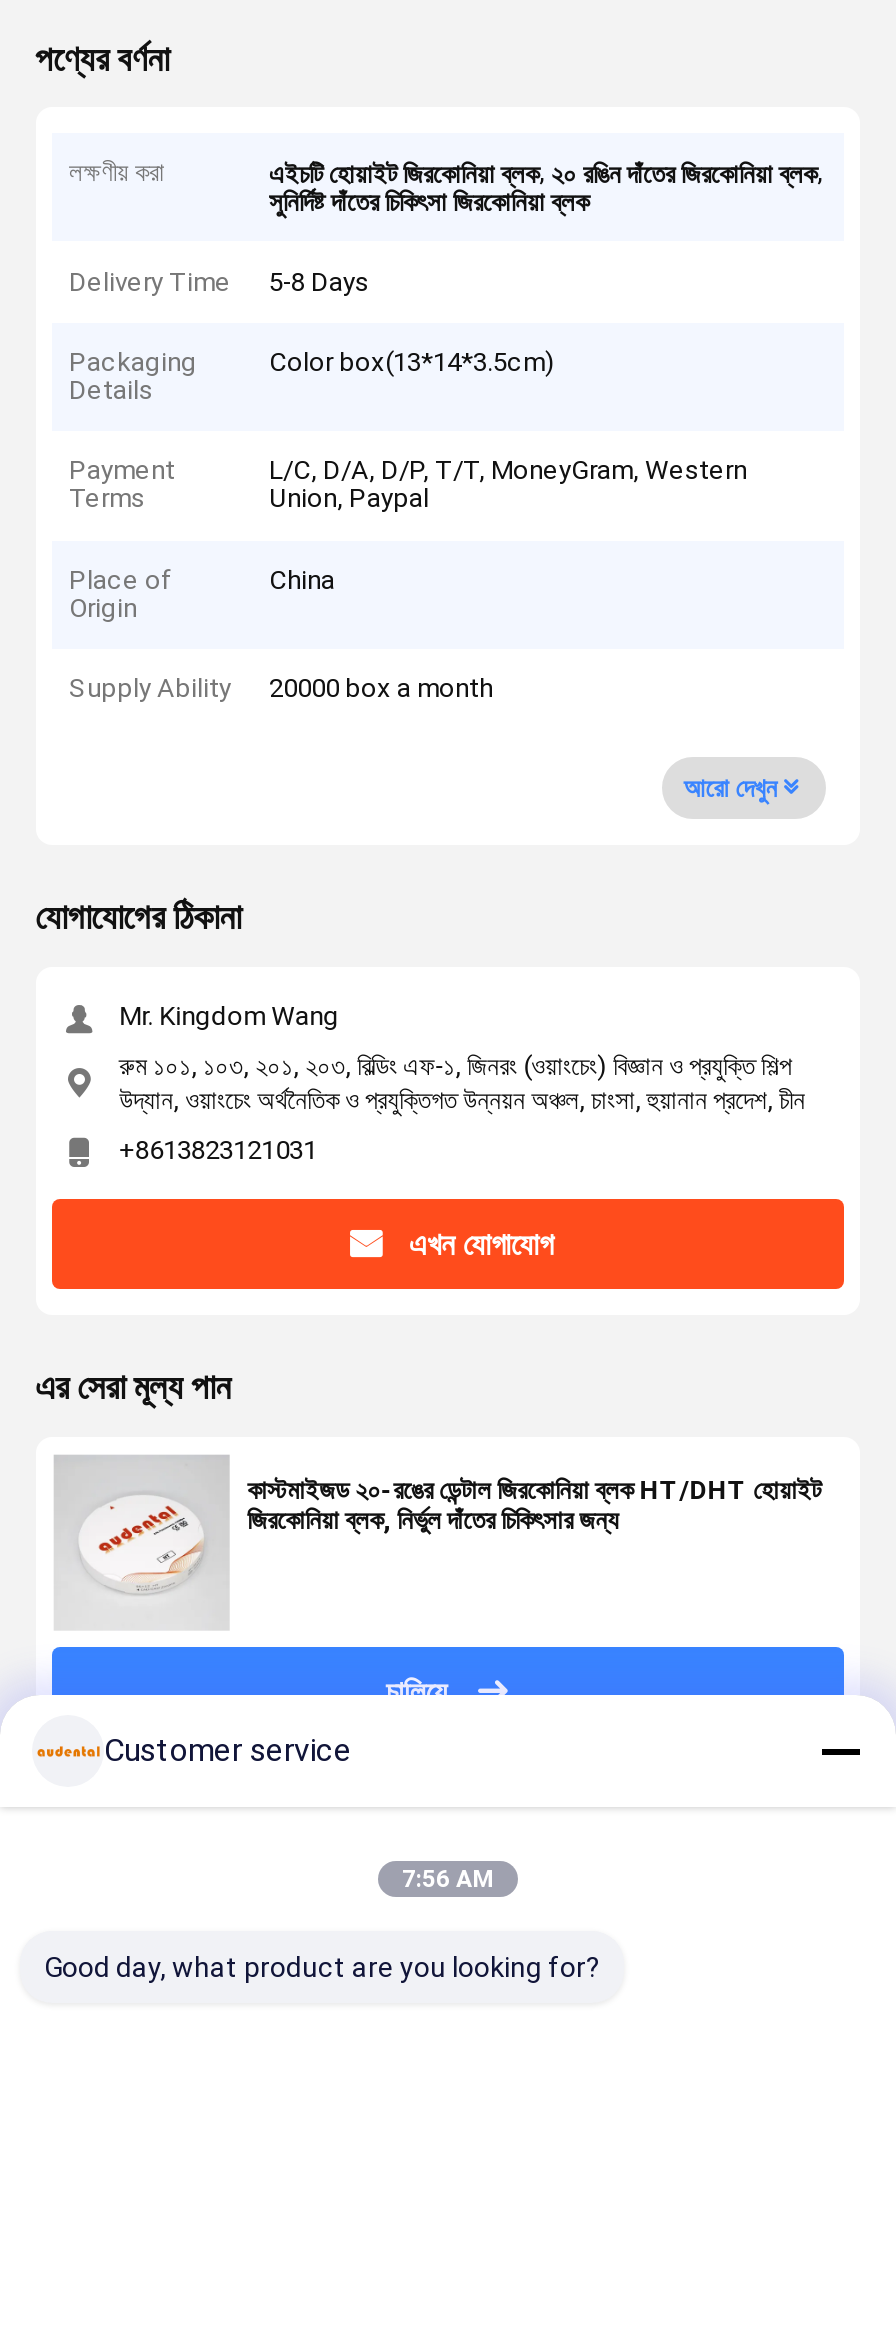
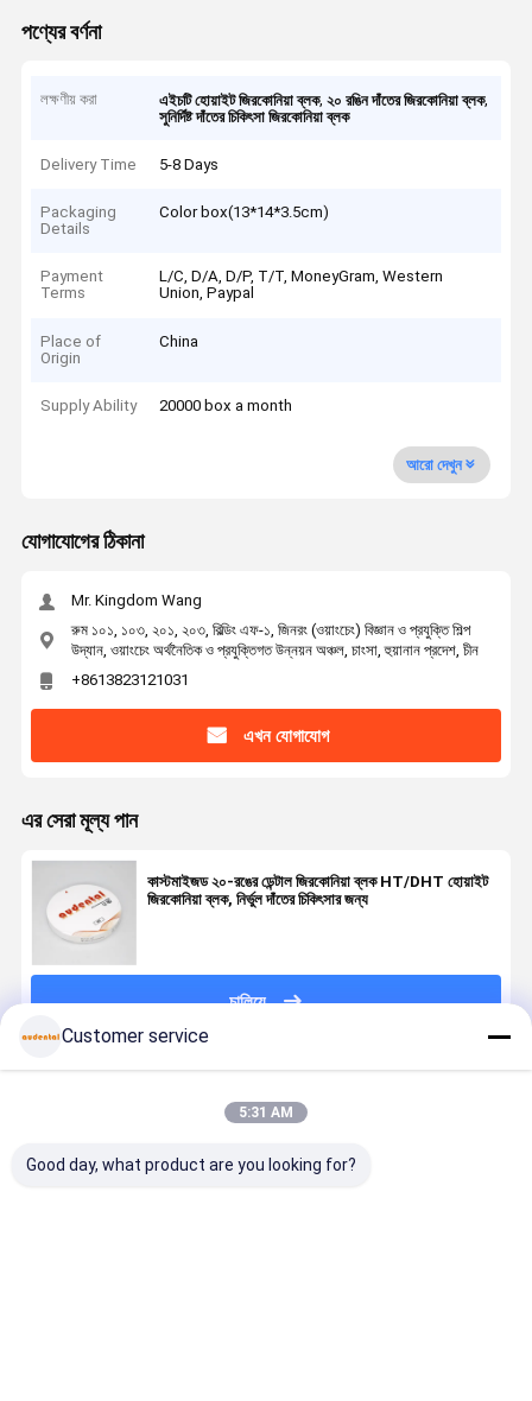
- 7:56 AM
+ 5:31 AM
